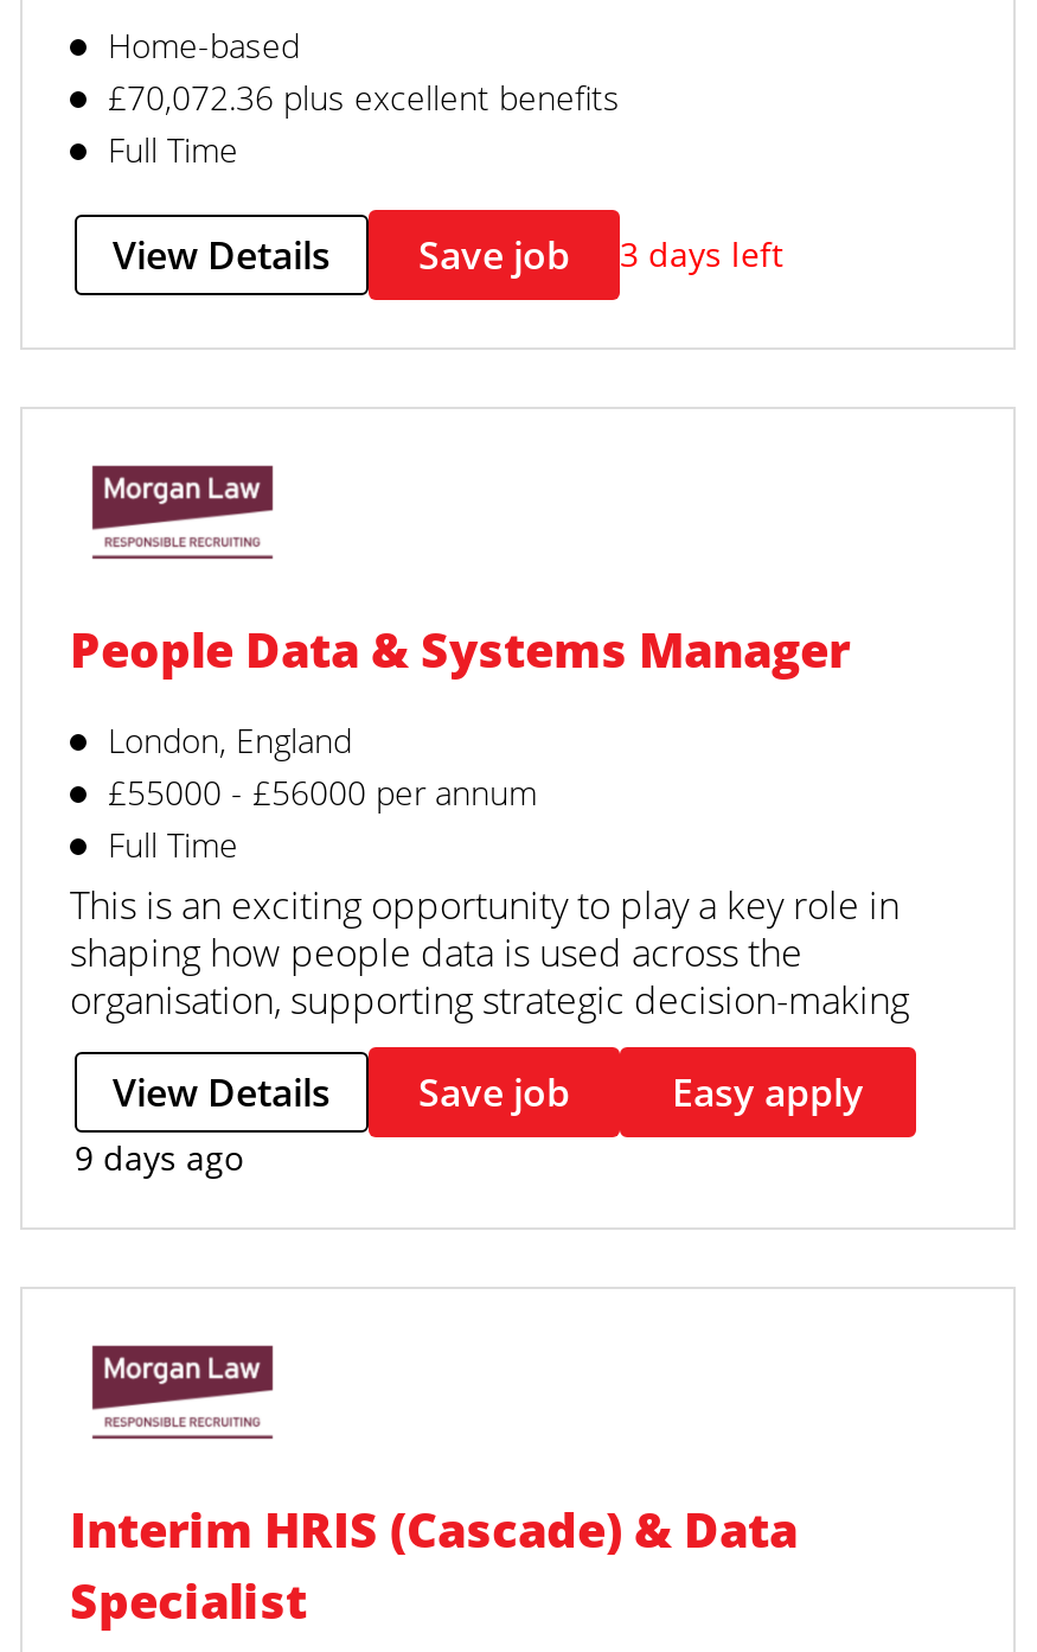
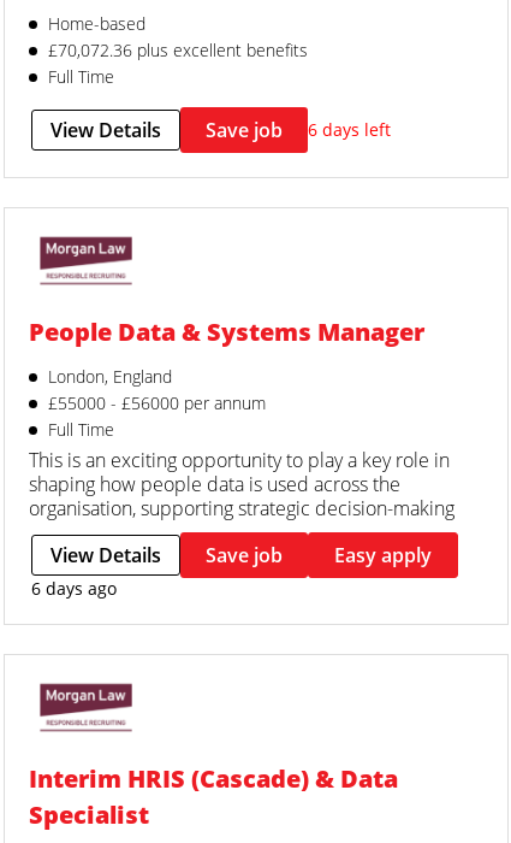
- View Details Save job 3 days left
+ View Details Save job 6 days left

- 9 days ago
+ 6 days ago
